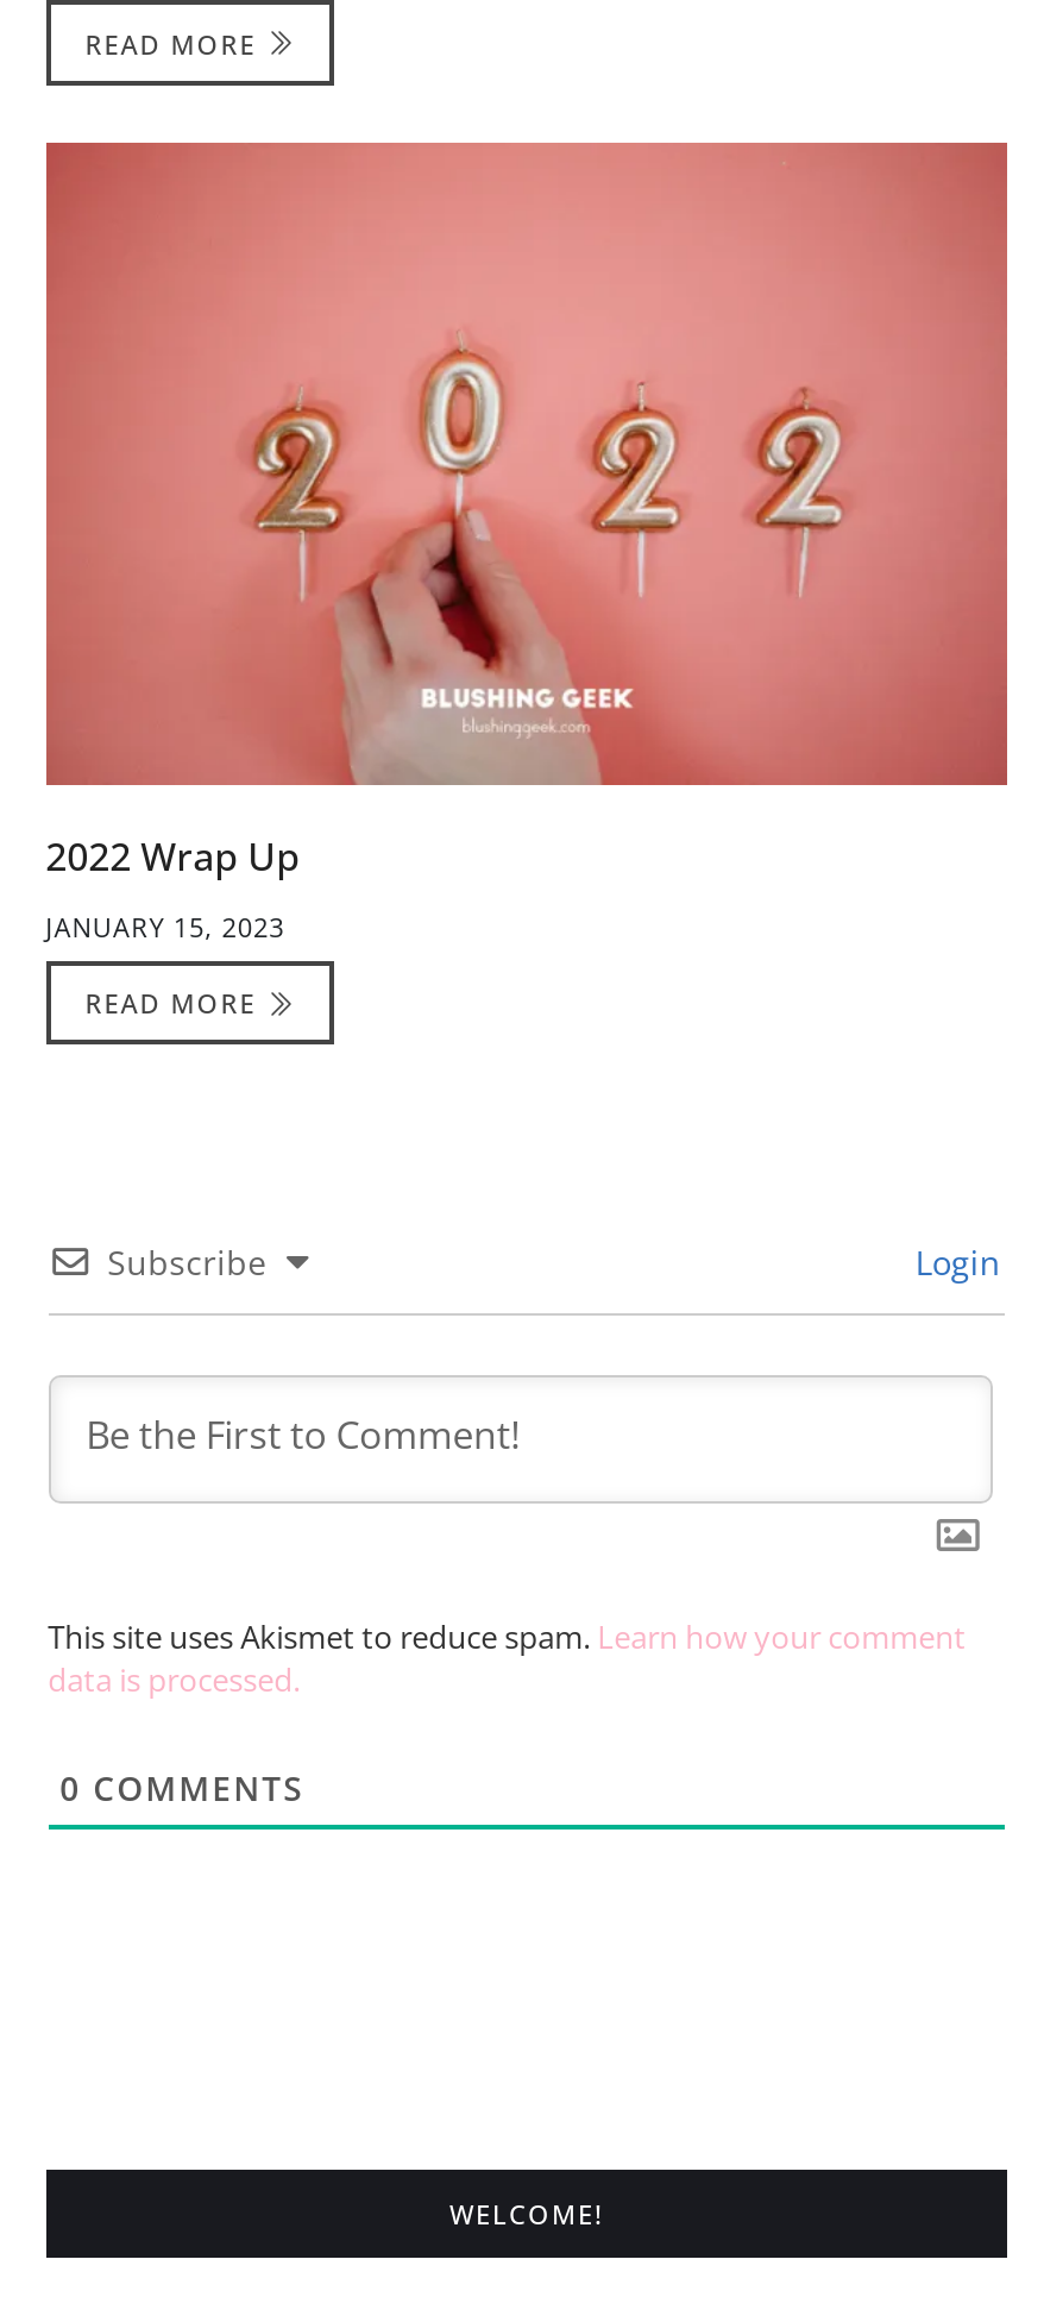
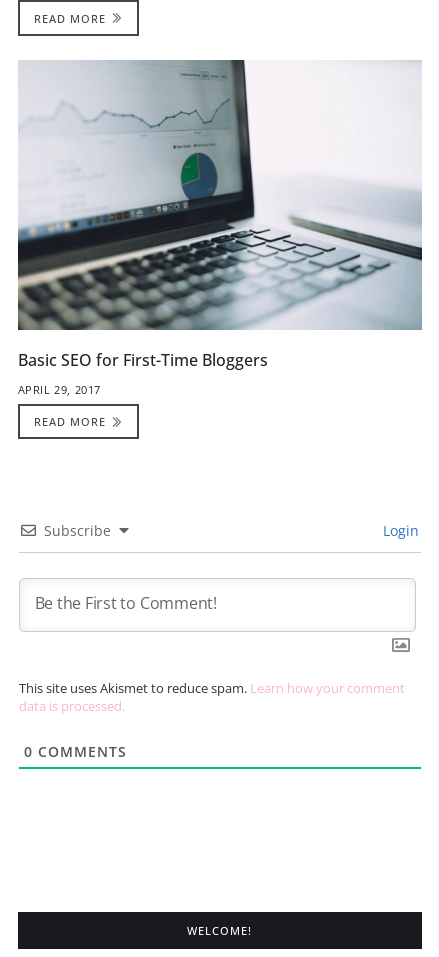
- [image]
- 2022 Wrap Up
+ [image]
+ Basic SEO for First-Time Bloggers

- JANUARY 15, 2023
+ APRIL 29, 2017
